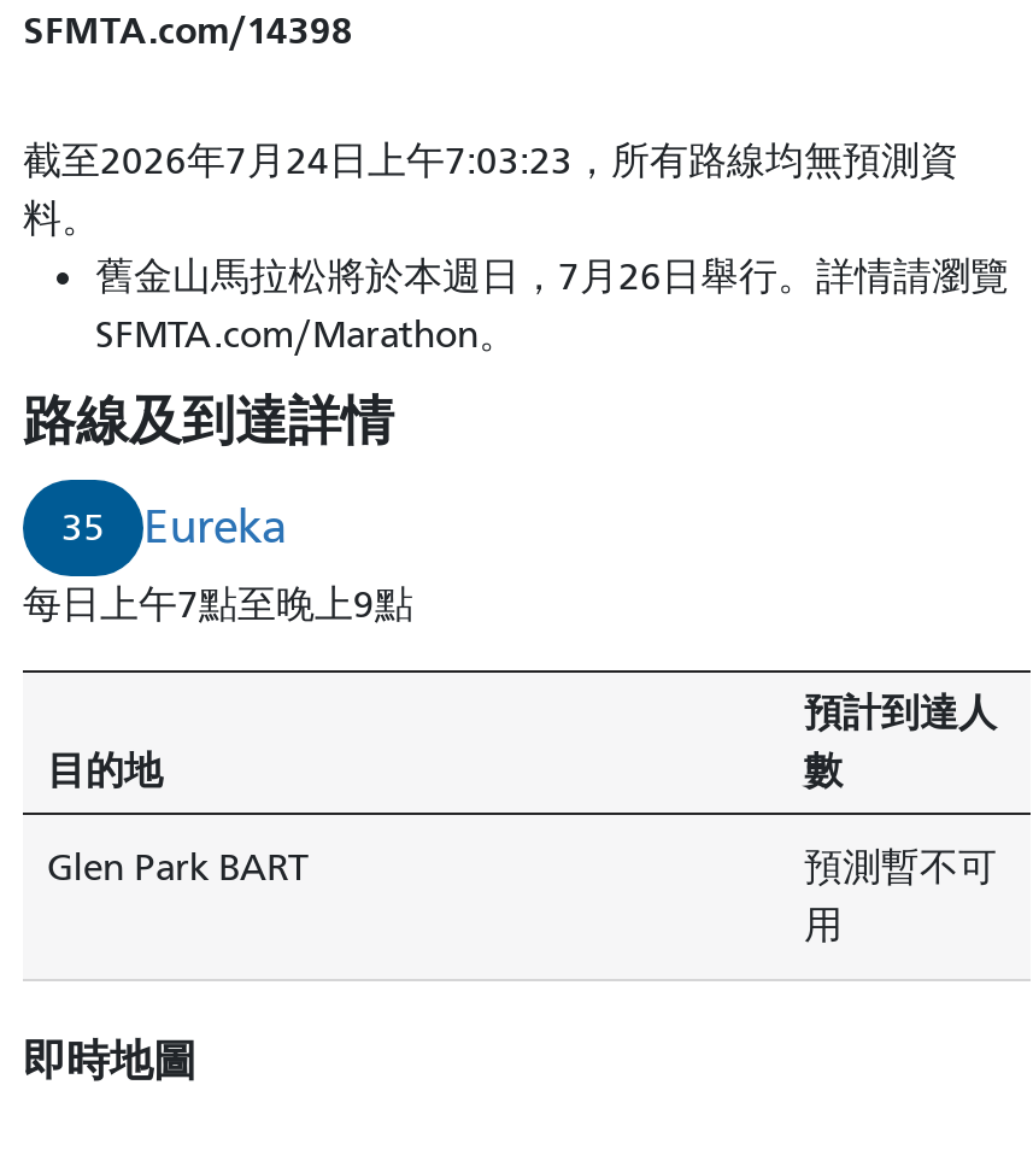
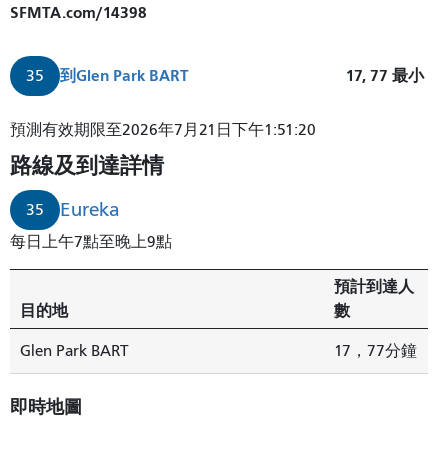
- 截至2026年7月24日上午7:03:23，所有路線均無預測資
- 料。
- 舊金山馬拉松將於本週日，7月26日舉行。詳情請瀏覽
- SFMTA.com/Marathon。
+ 35
+ 到Glen Park BART
+ 17, 77最小
+ 預測有效期限至2026年7月21日下午1:51:20

- 預測暫不可
- 用
+ 17，77分鐘
